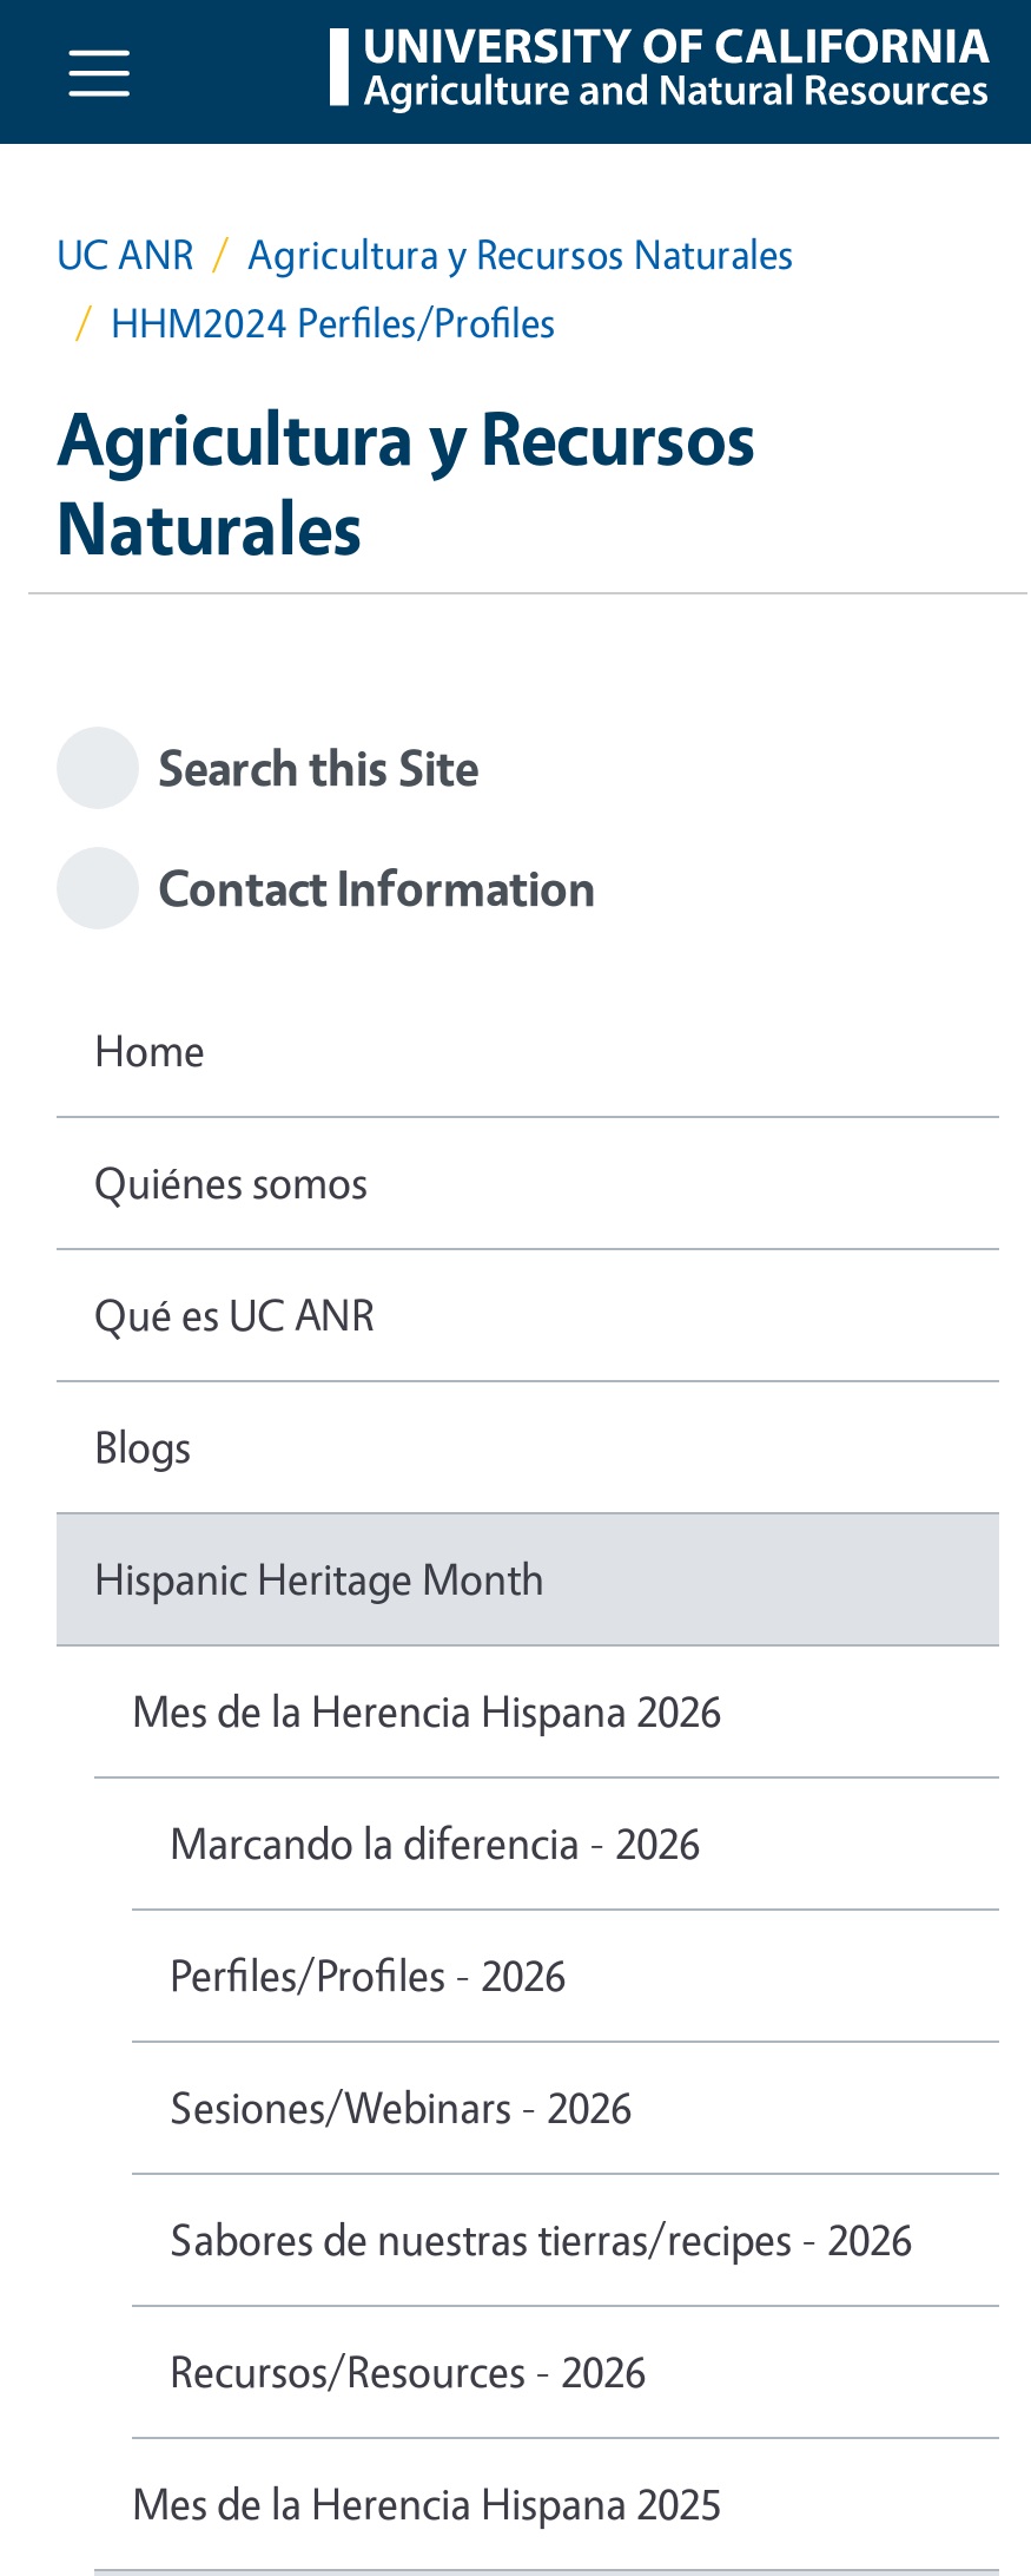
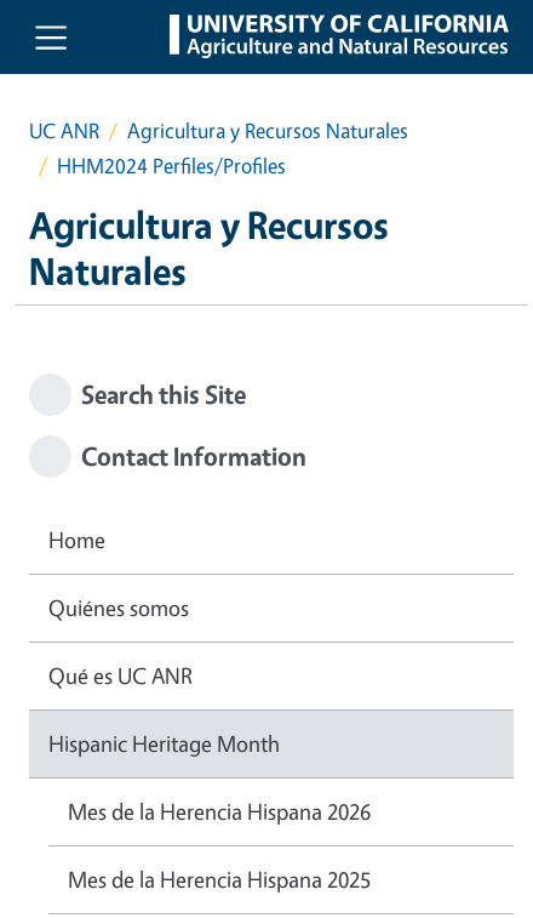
- Blogs

- Marcando la diferencia - 2026
- Perfiles/Profiles - 2026
- Sesiones/Webinars - 2026
- Sabores de nuestras tierras/recipes - 2026
- Recursos/Resources - 2026
